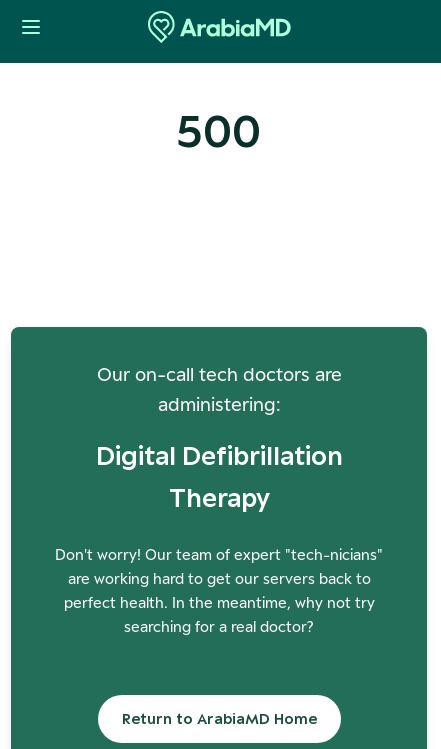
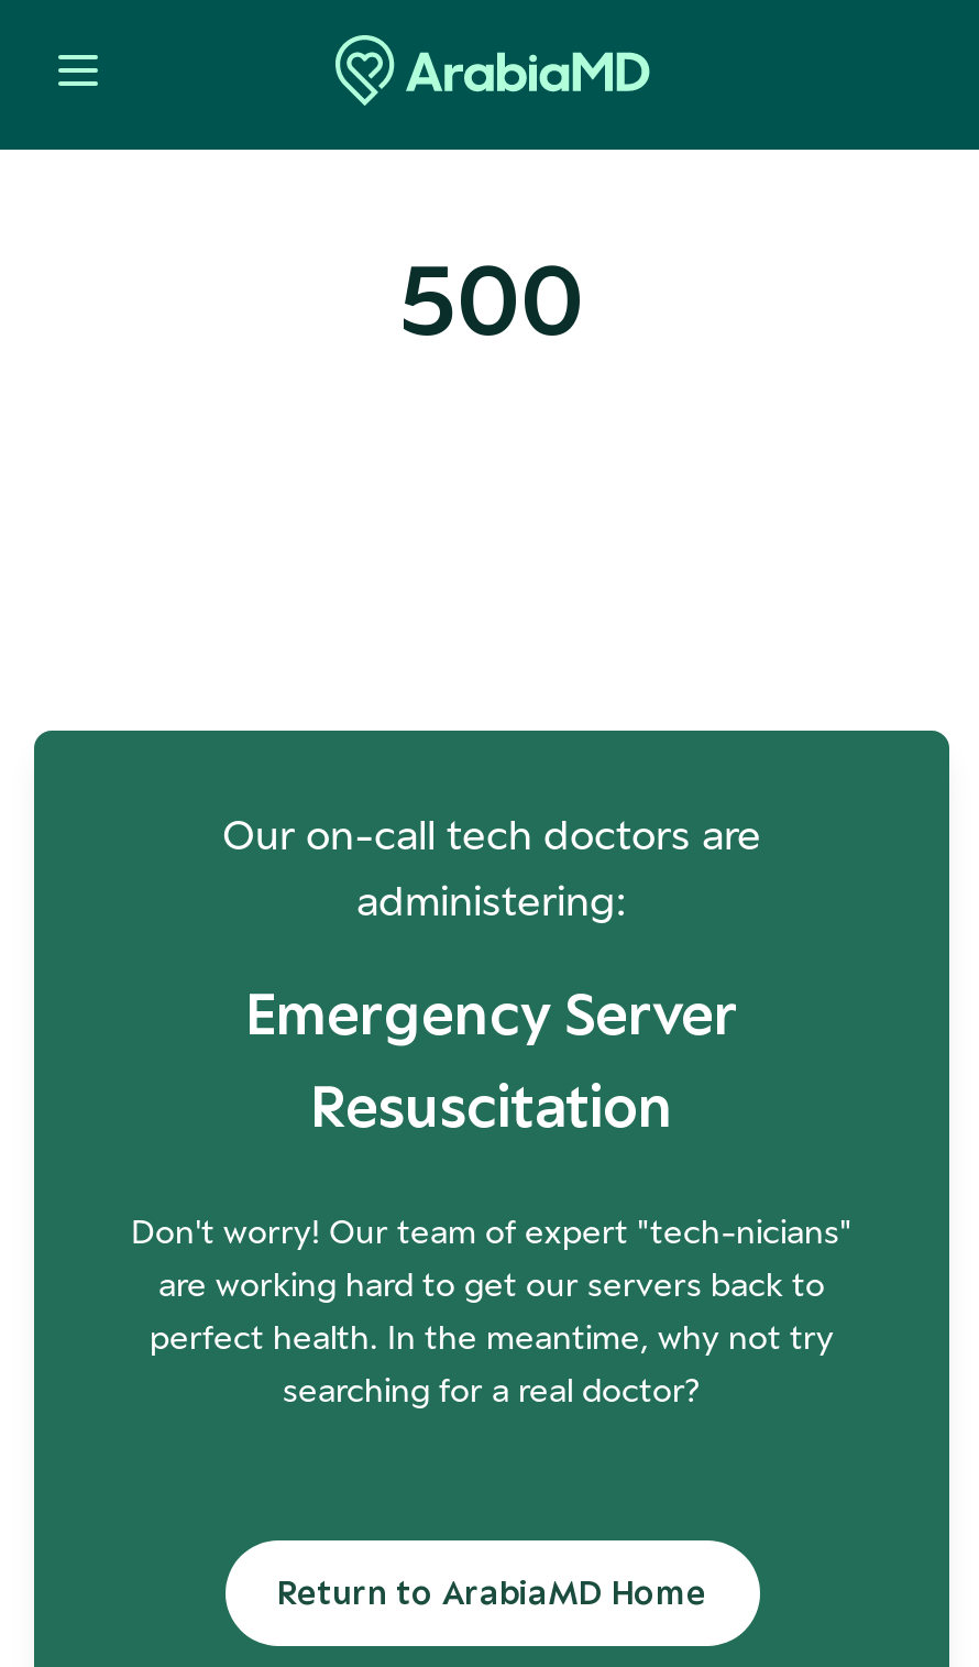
- Digital Defibrillation
- Therapy
+ Emergency Server
+ Resuscitation
